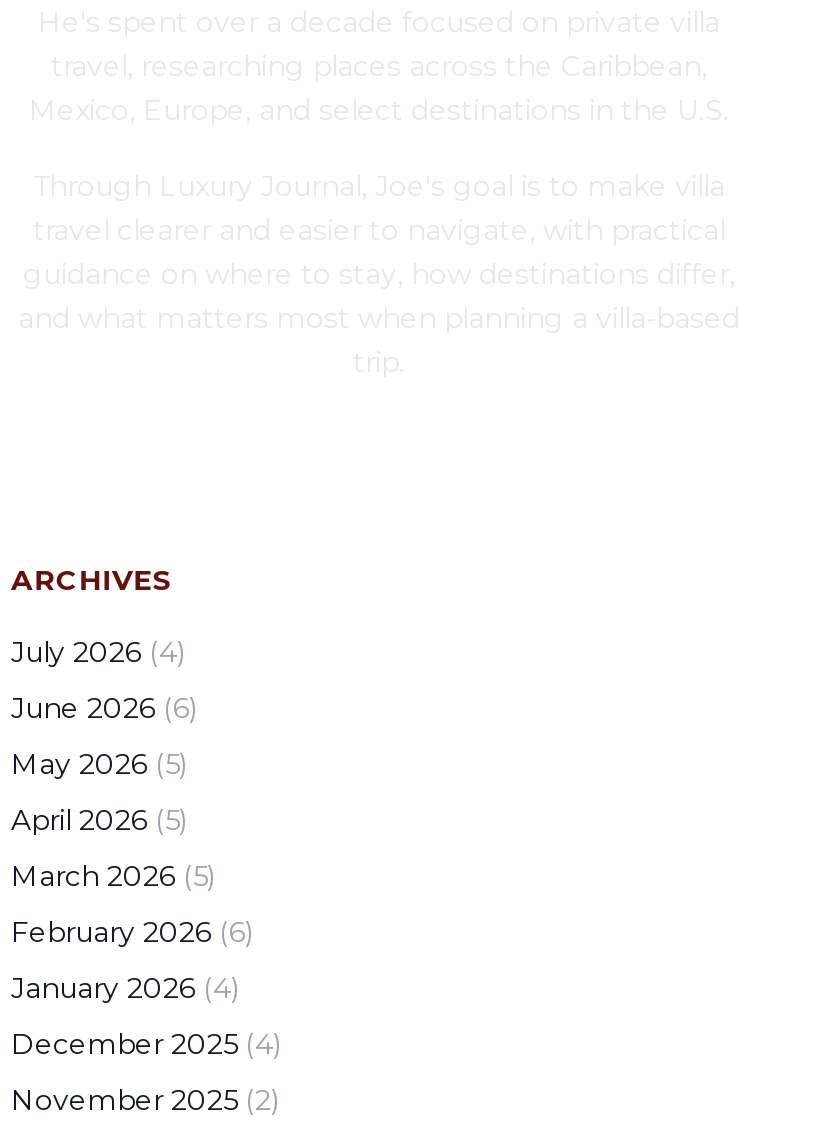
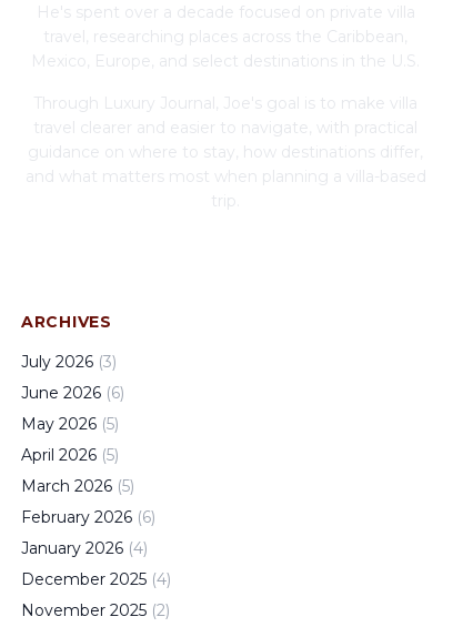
- July 2026 (4)
+ July 2026 (3)
